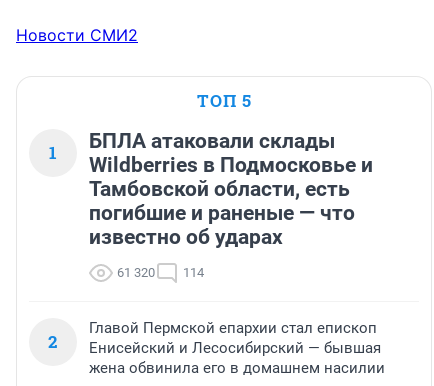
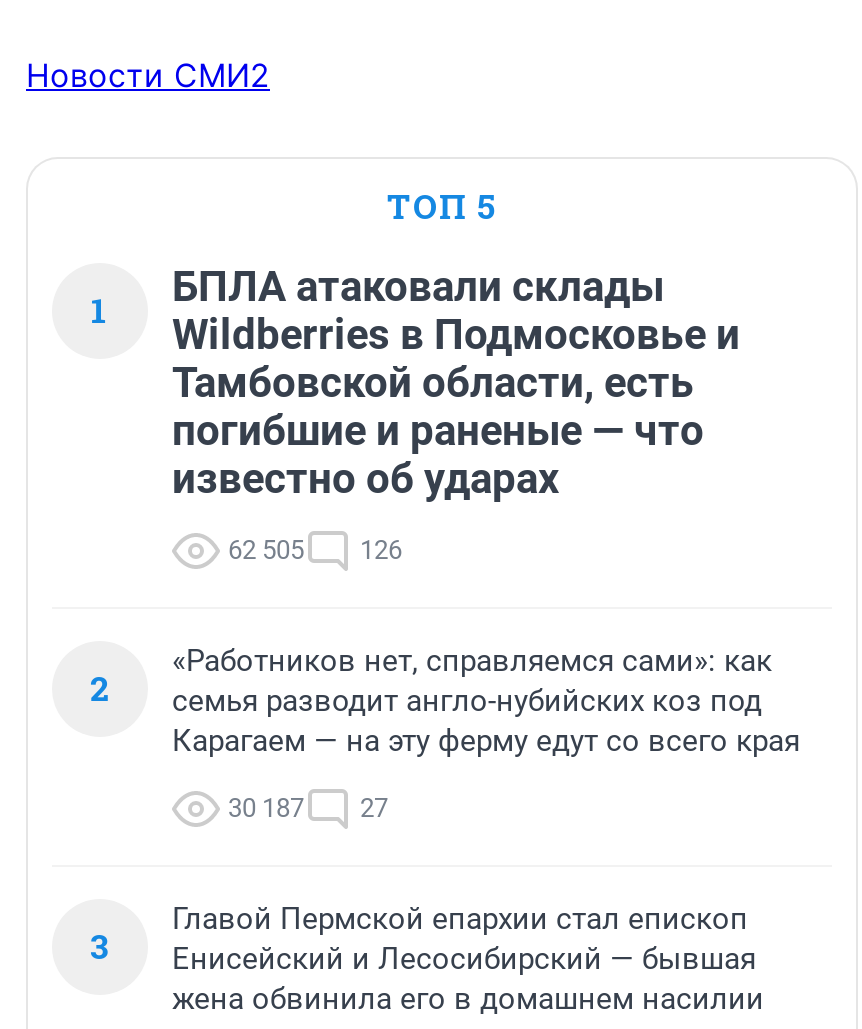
+ «Работников нет, справляемся сами»: как
+ семья разводит англо-нубийских коз под
+ Карагаем — на эту ферму едут со всего края
+ 30 187
+ 27
+ 3

- 61 320
+ 62 505

- 114
+ 126
